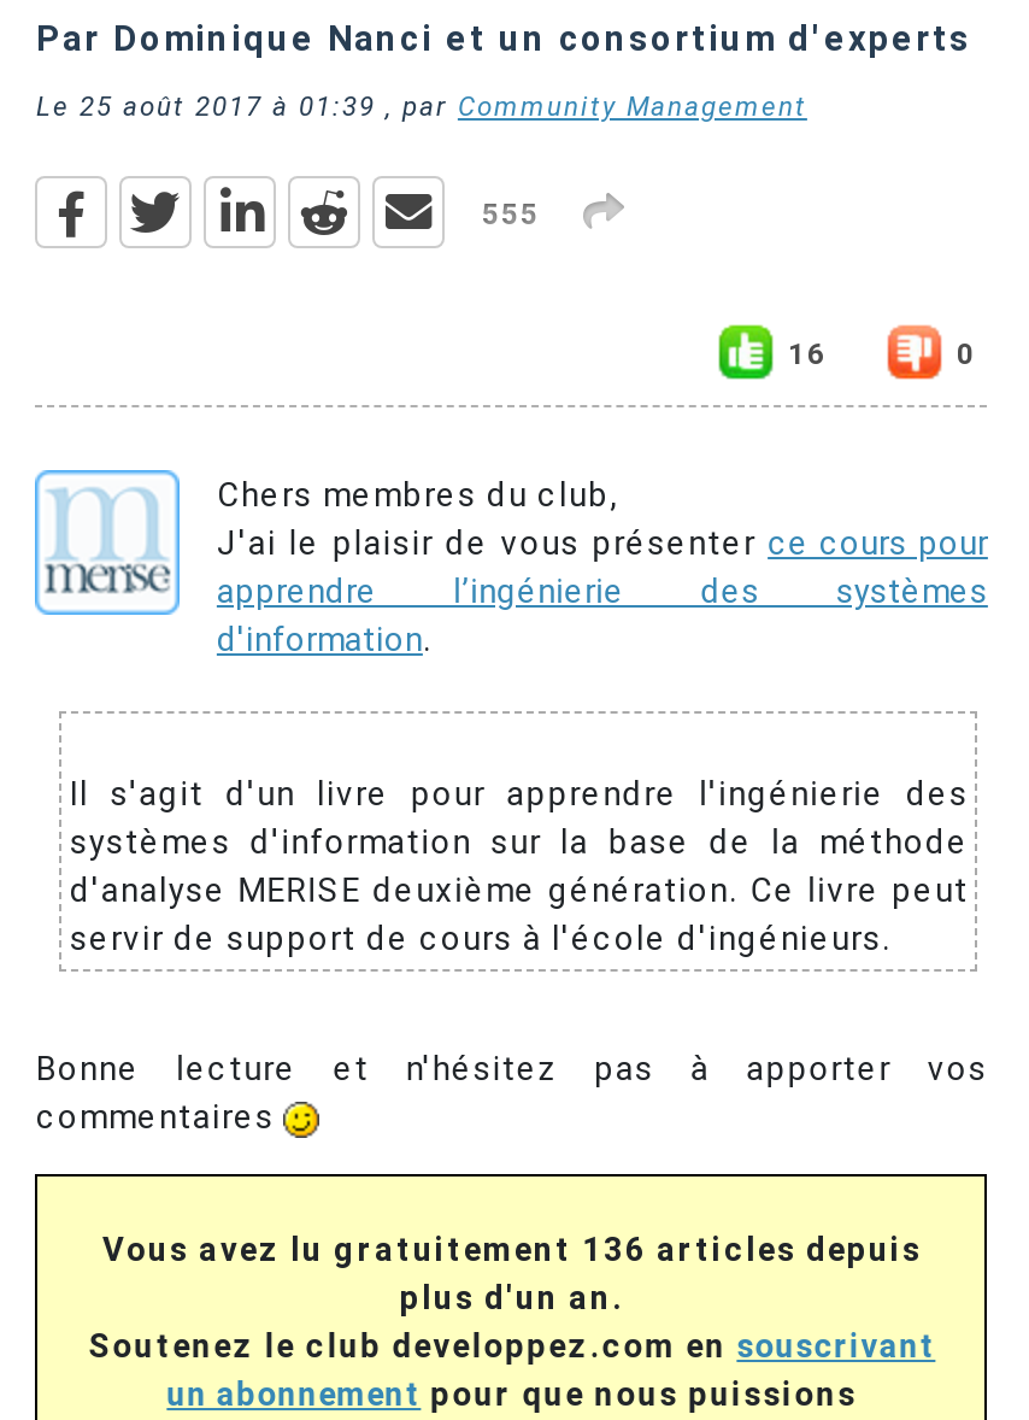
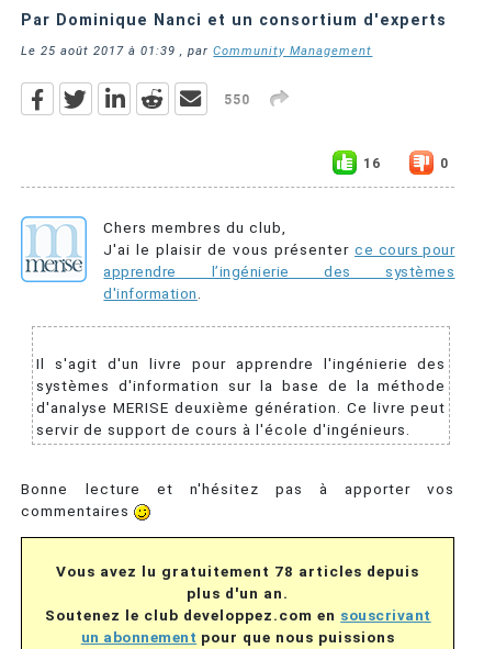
- 555
+ 550

- Vous avez lu gratuitement 136 articles depuis
+ Vous avez lu gratuitement 78 articles depuis
